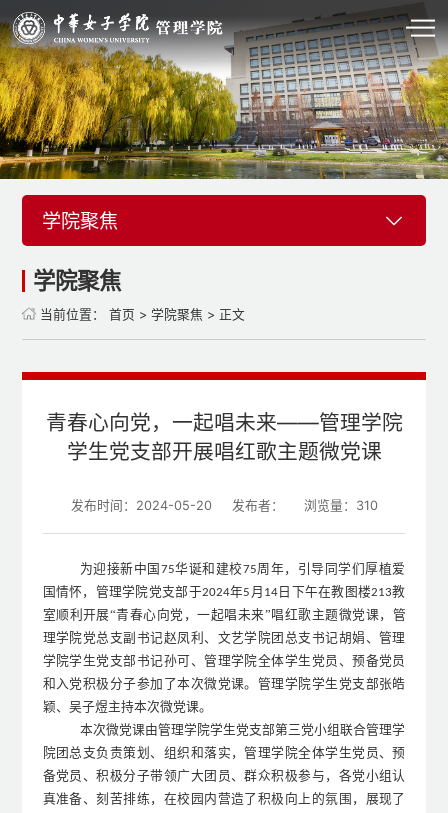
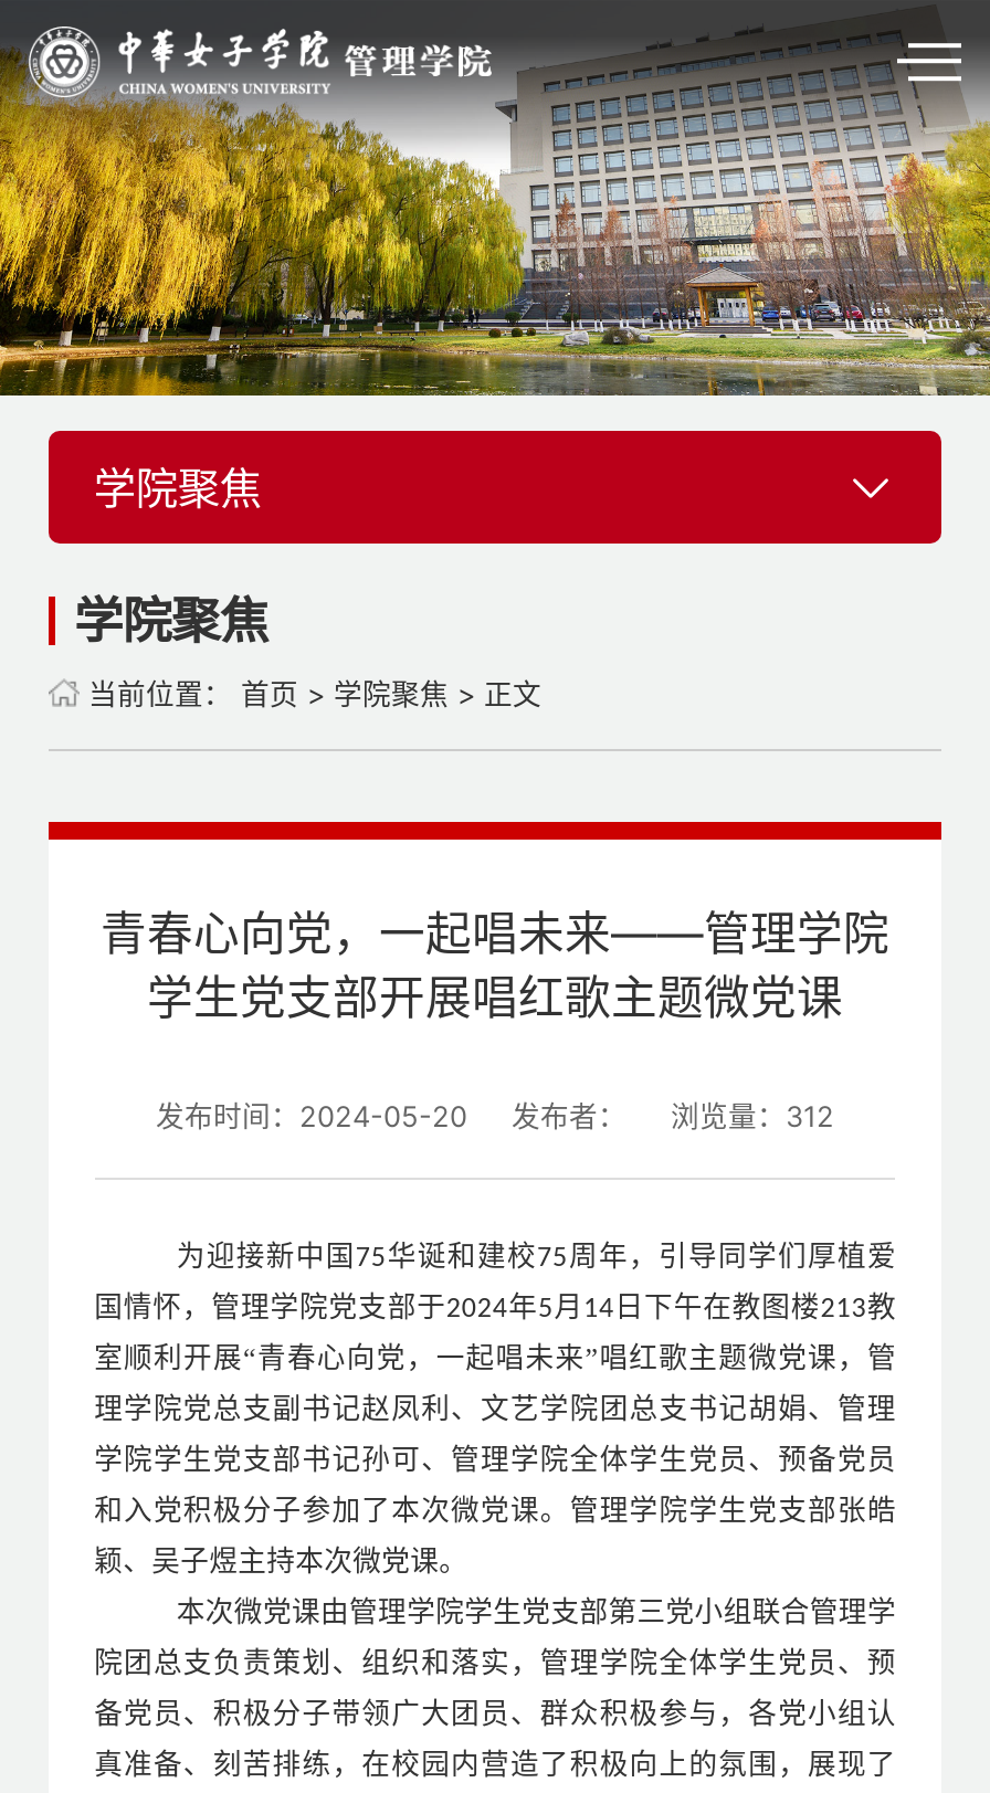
- 发布时间：2024-05-20 发布者： 浏览量：310
+ 发布时间：2024-05-20 发布者： 浏览量：312
